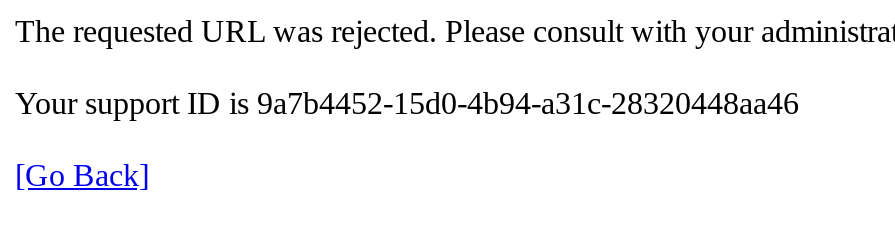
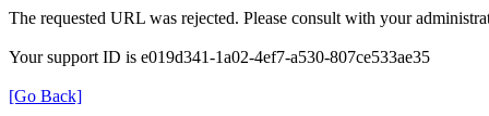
- Your support ID is 9a7b4452-15d0-4b94-a31c-28320448aa46
+ Your support ID is e019d341-1a02-4ef7-a530-807ce533ae35
